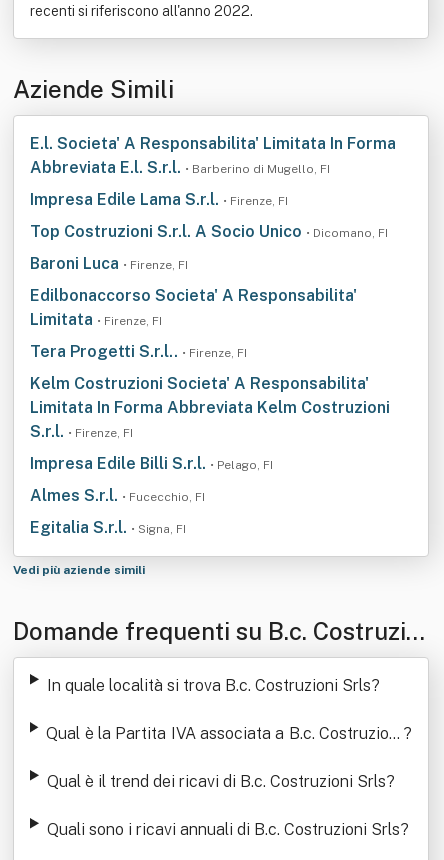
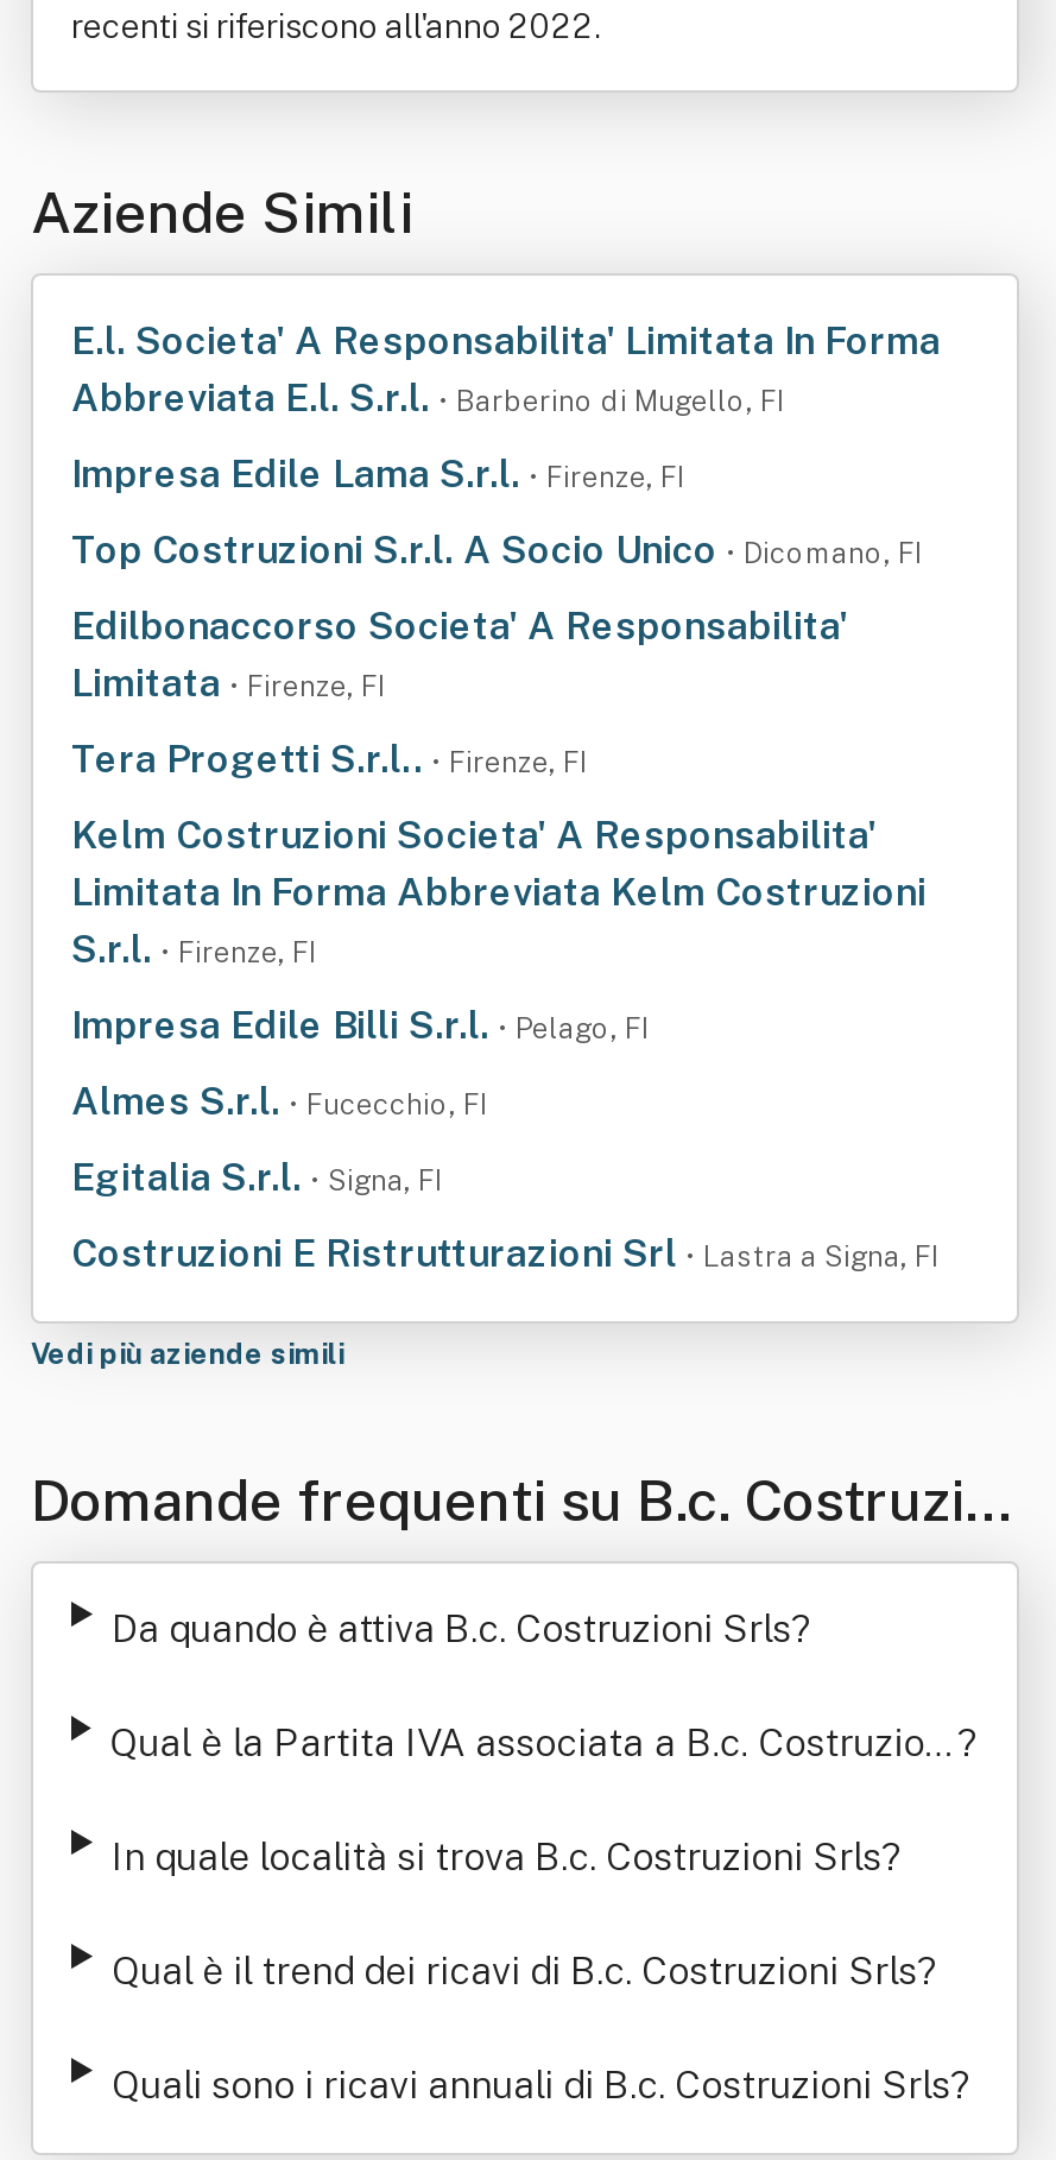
- Baroni Luca • Firenze, FI

moved up: Edilbonaccorso Societa' A Responsabilita' | Limitata • Firenze, FI | Tera Progetti S.r.l.. • Firenze, FI | ... | Almes S.r.l. • Fucecchio, FI | Egitalia S.r.l. • Signa, FI

+ Costruzioni E Ristrutturazioni Srl • Lastra a Signa, FI

moved down: In quale località si trova B.c. Costruzioni Srls?

+ Da quando è attiva B.c. Costruzioni Srls?
